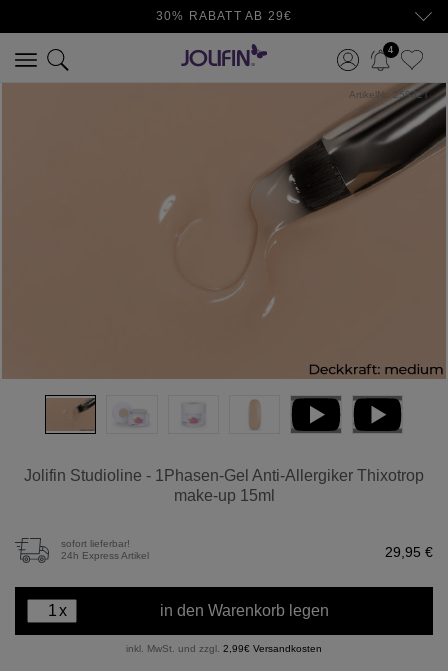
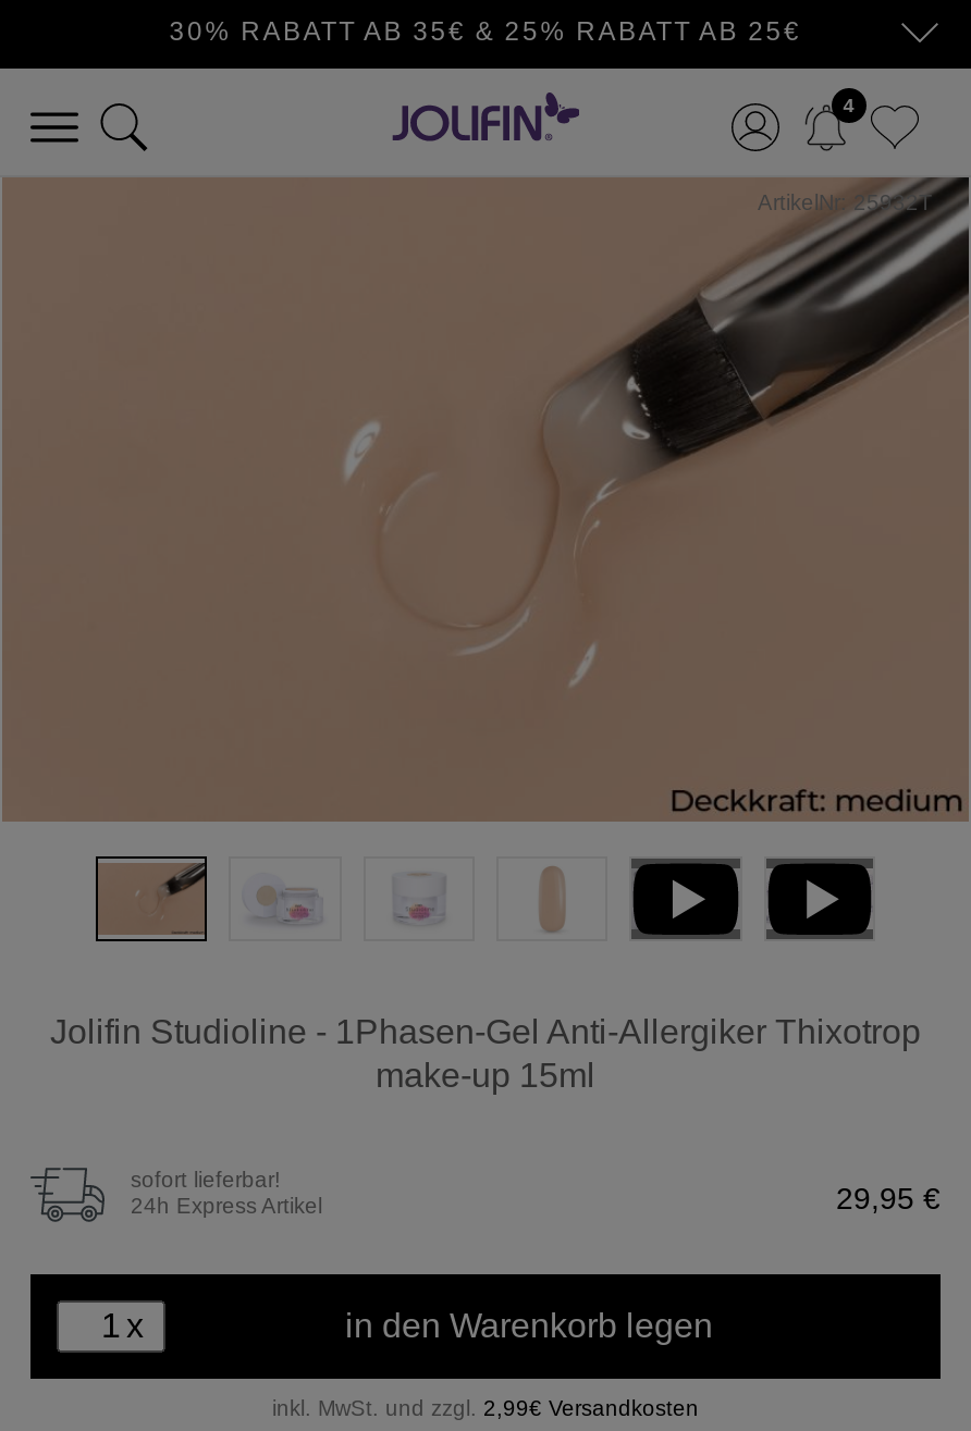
- 30% RABATT AB 29€
+ 30% RABATT AB 35€ & 25% RABATT AB 25€
